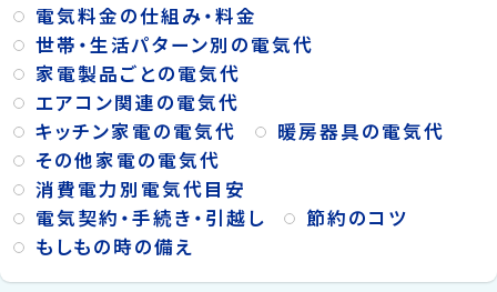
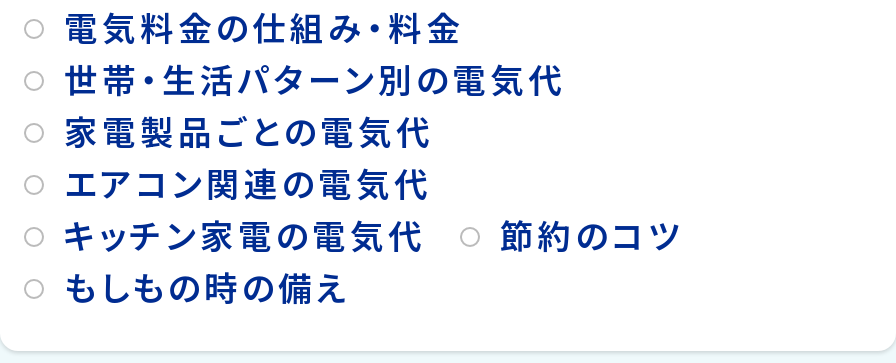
- 暖房器具の電気代
- その他家電の電気代
- 消費電力別電気代目安
- 電気契約・手続き・引越し
